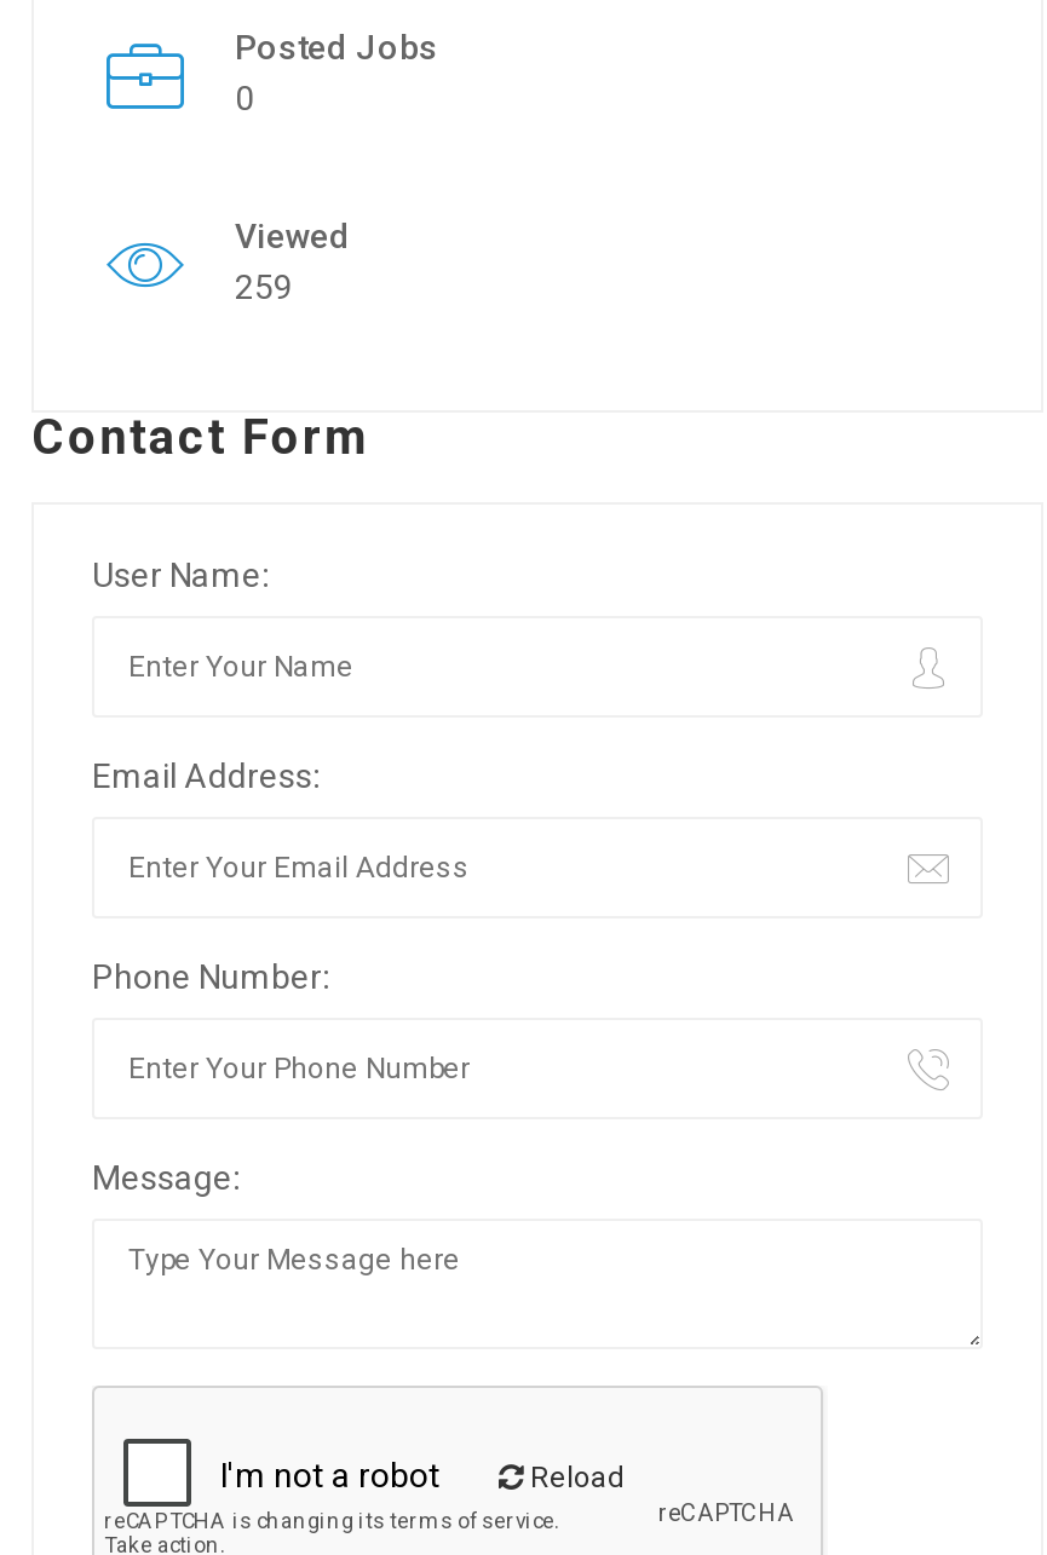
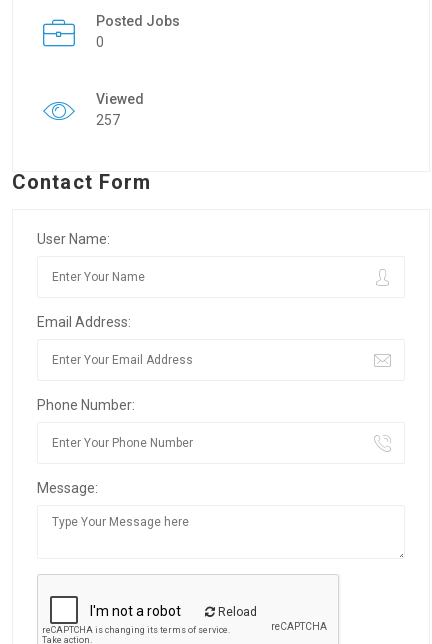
- 259
+ 257
